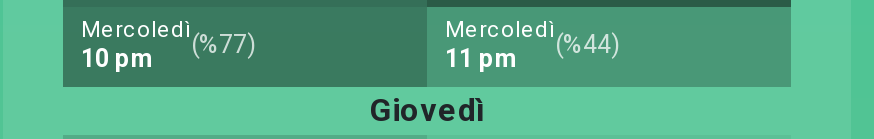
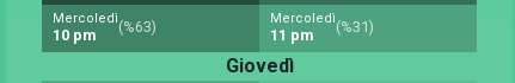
- Mercoledì 10 pm (%77)
+ Mercoledì 10 pm (%63)

- Mercoledì 11 pm (%44)
+ Mercoledì 11 pm (%31)
